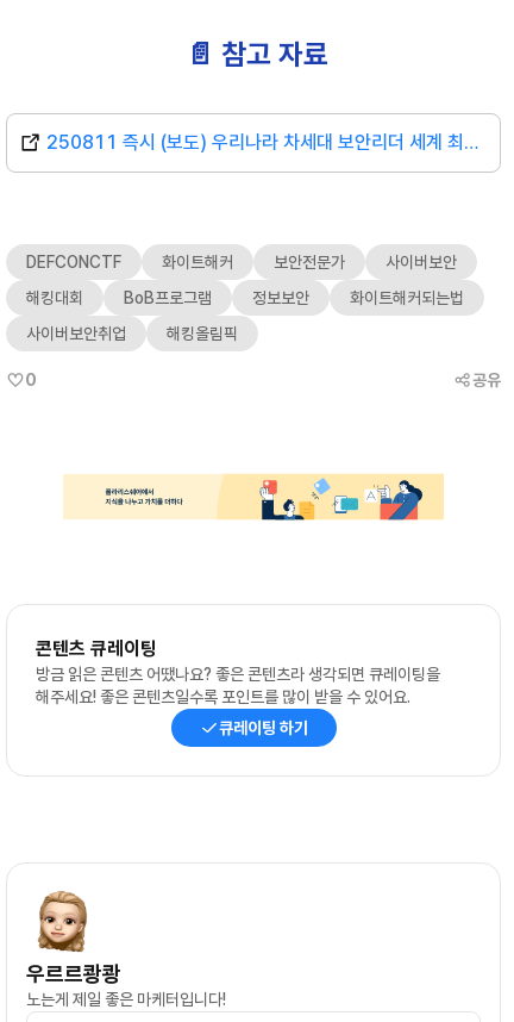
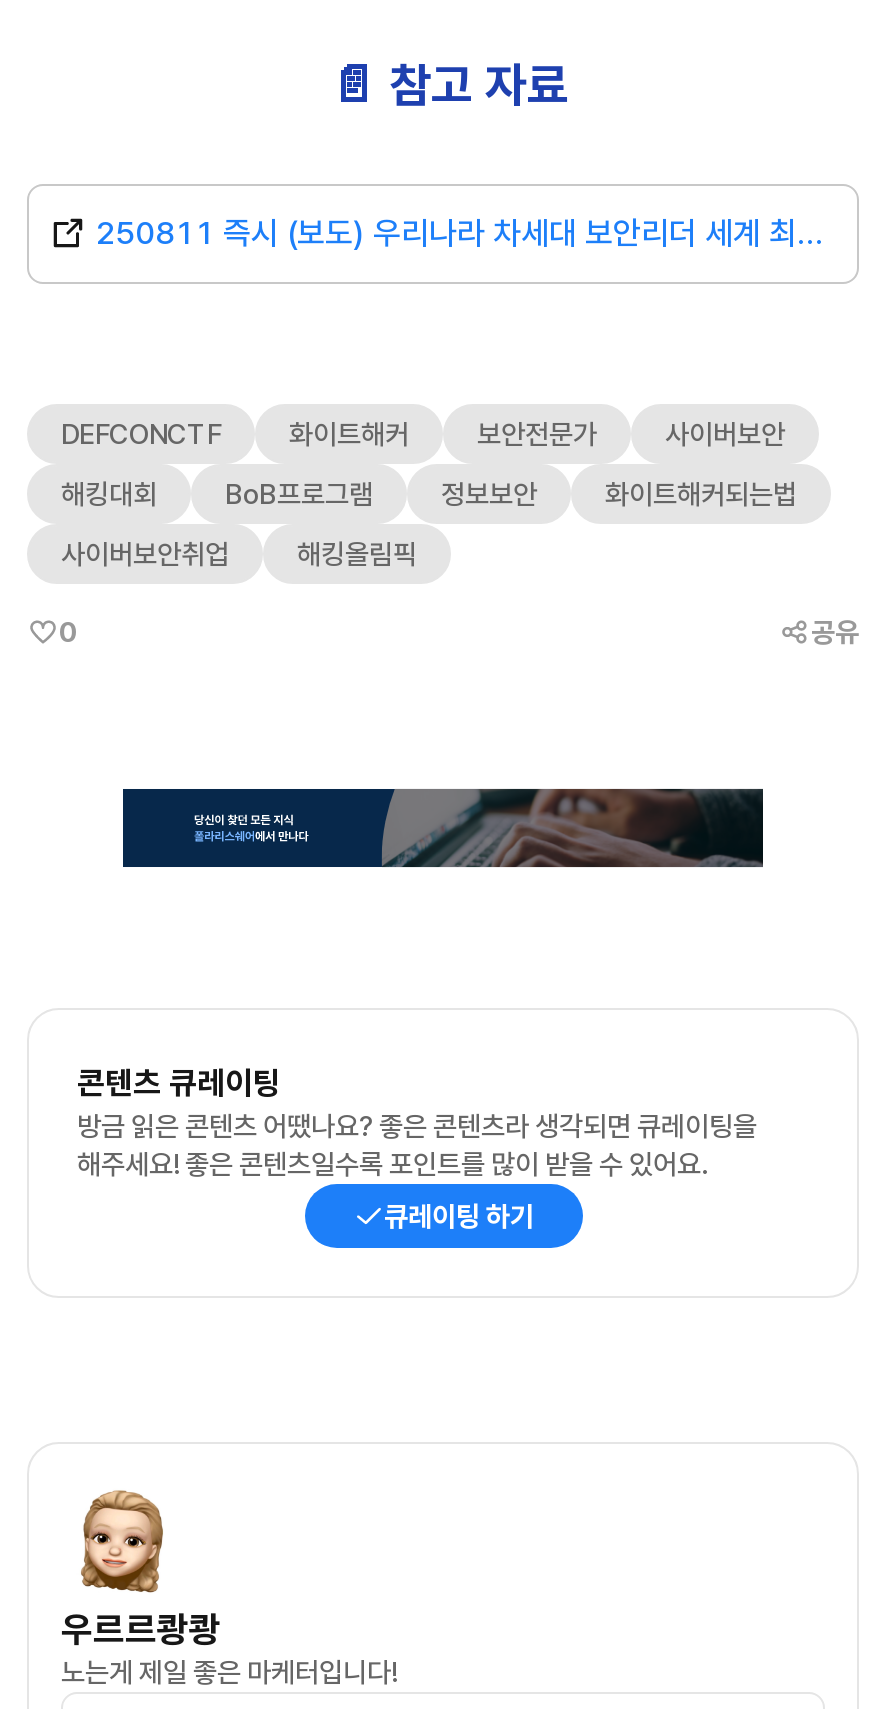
- [image]
+ [image]
